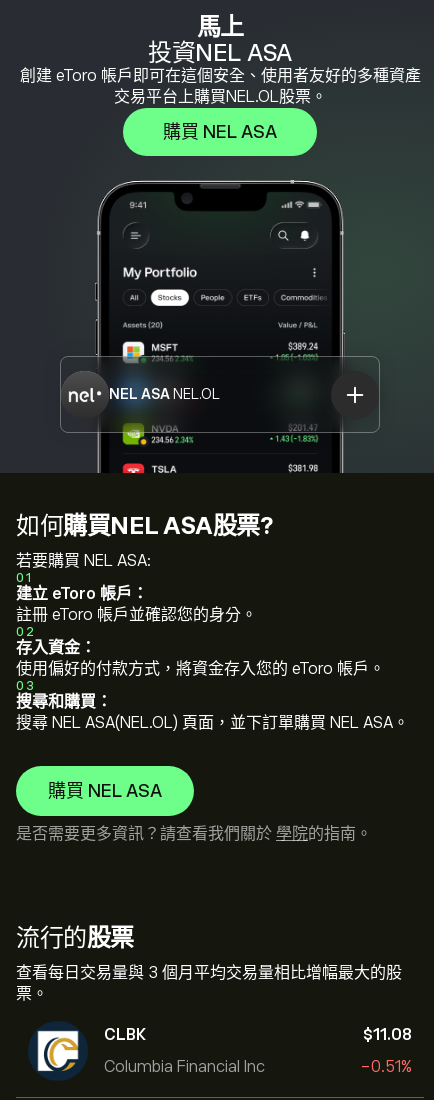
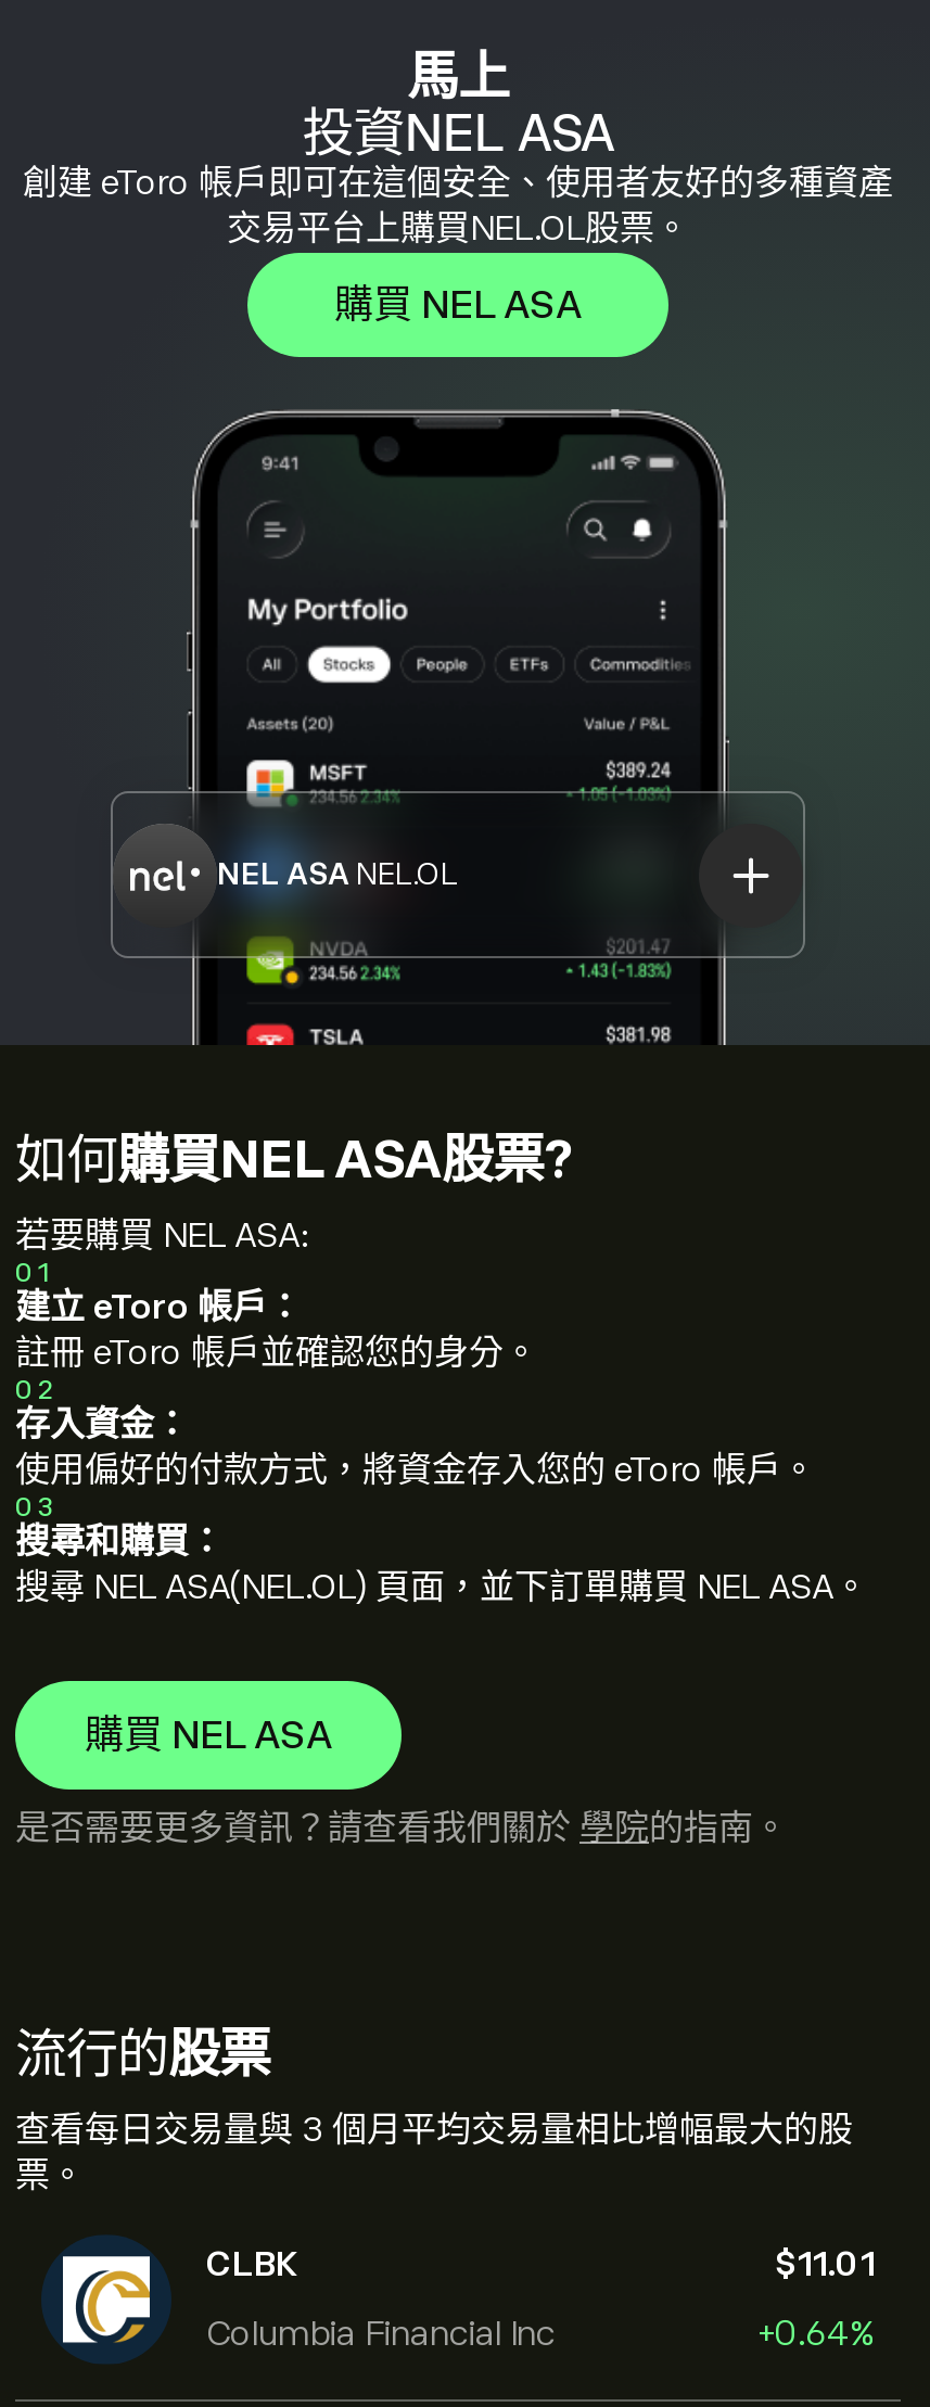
- $11.08
+ $11.01

- -0.51%
+ +0.64%
